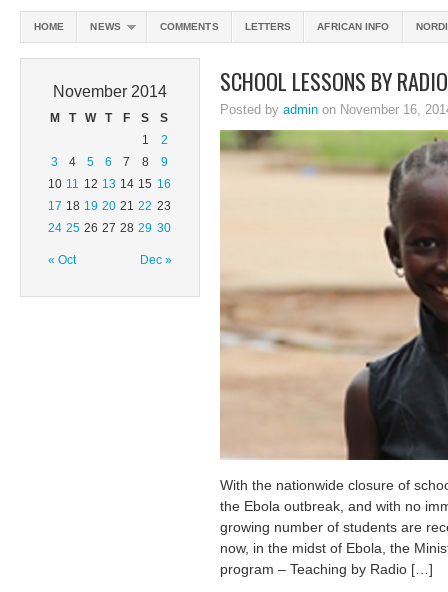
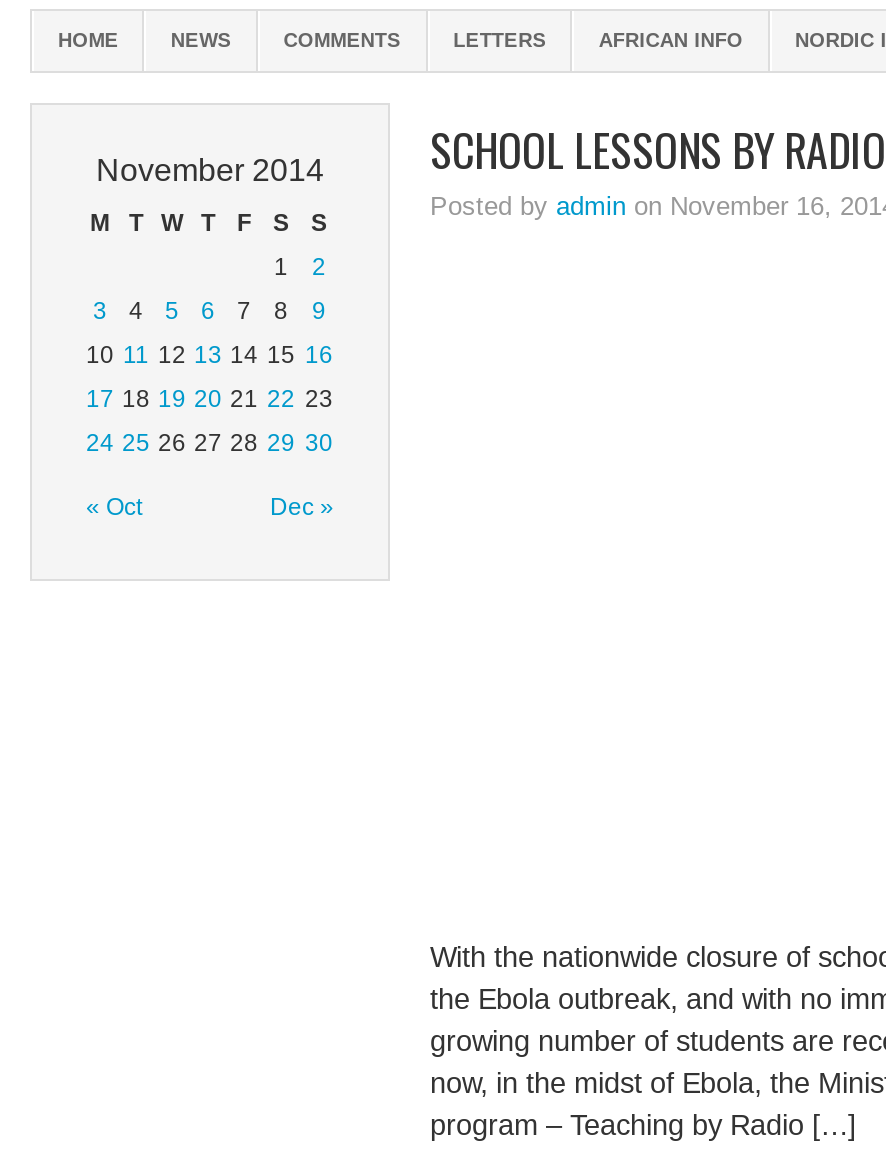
- [image]
